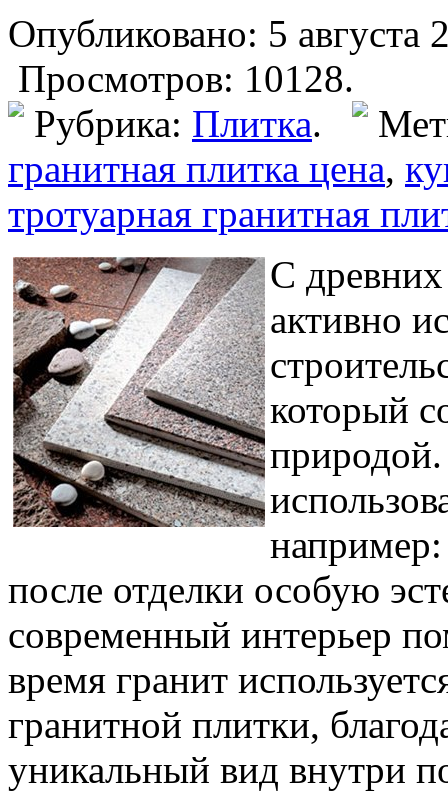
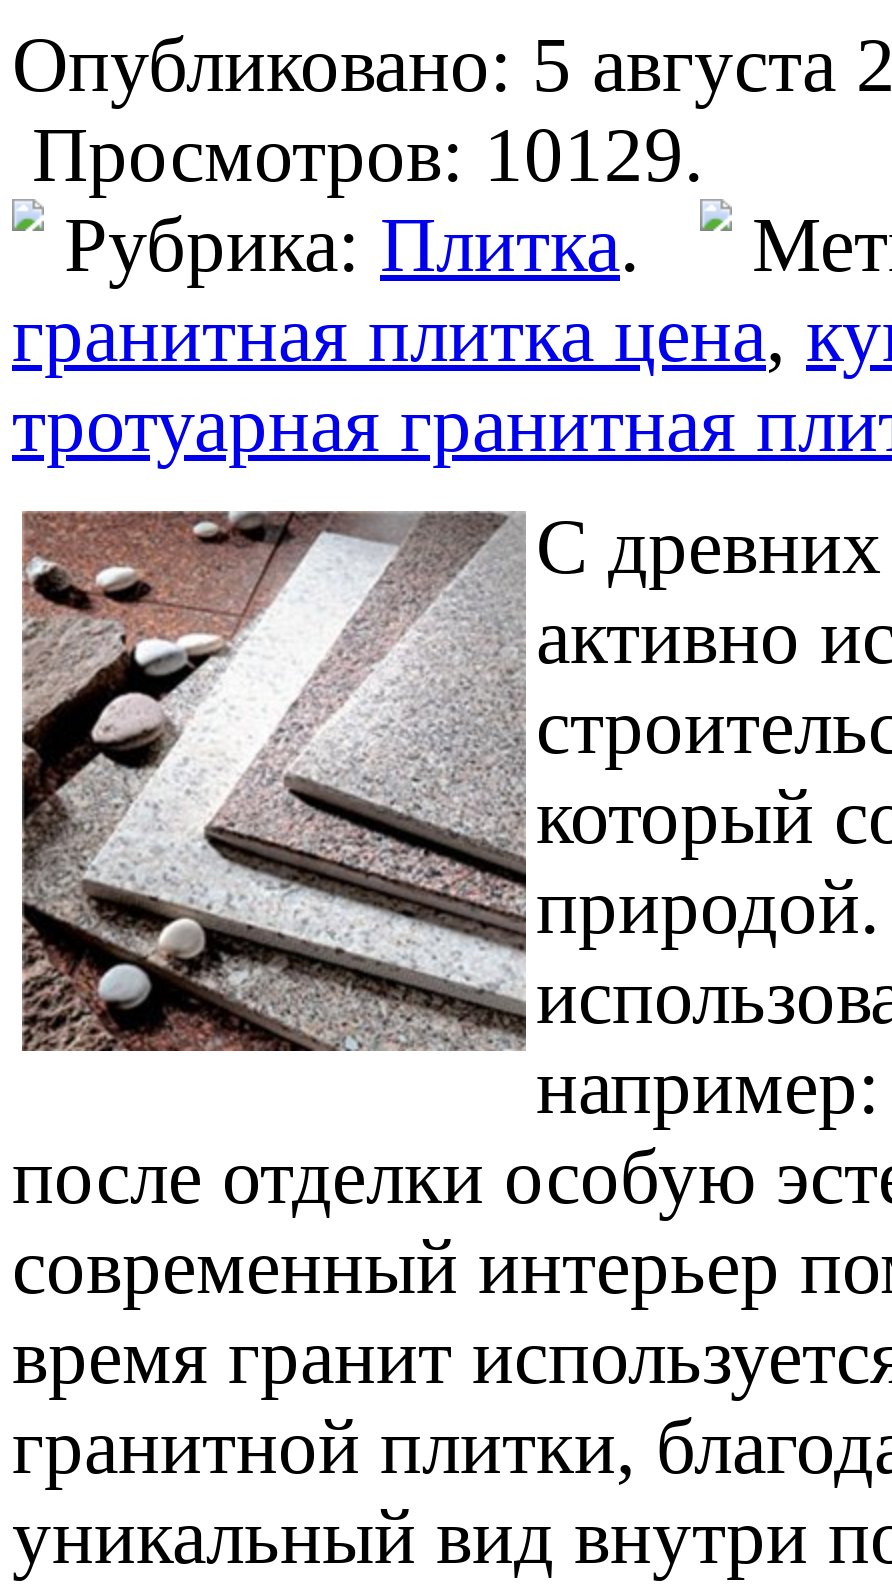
- Просмотров: 10128.
+ Просмотров: 10129.
